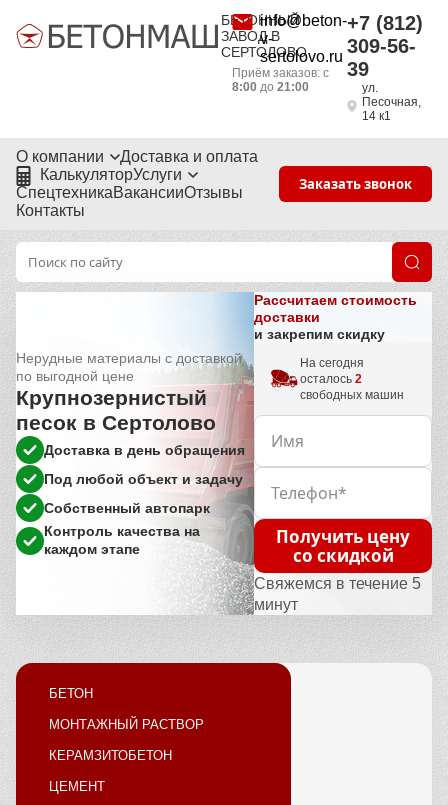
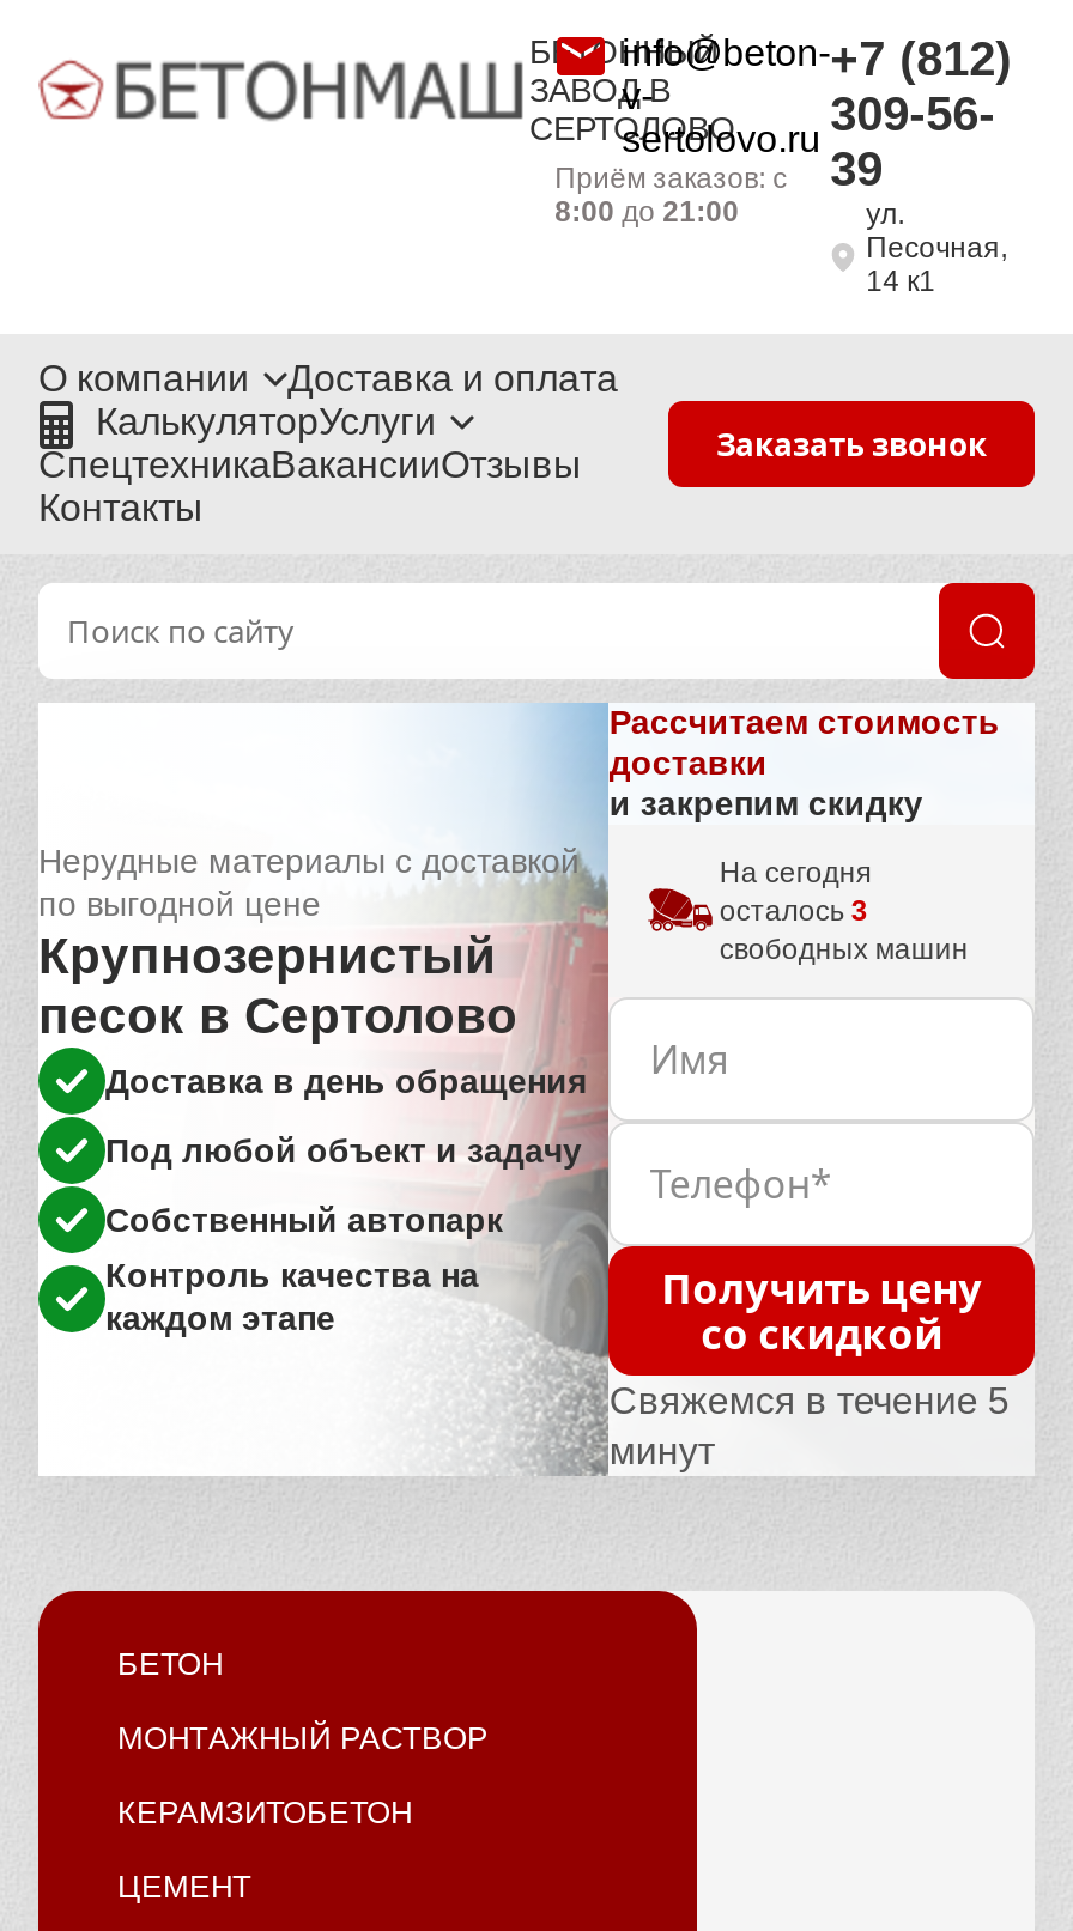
- осталось 2
+ осталось 3
